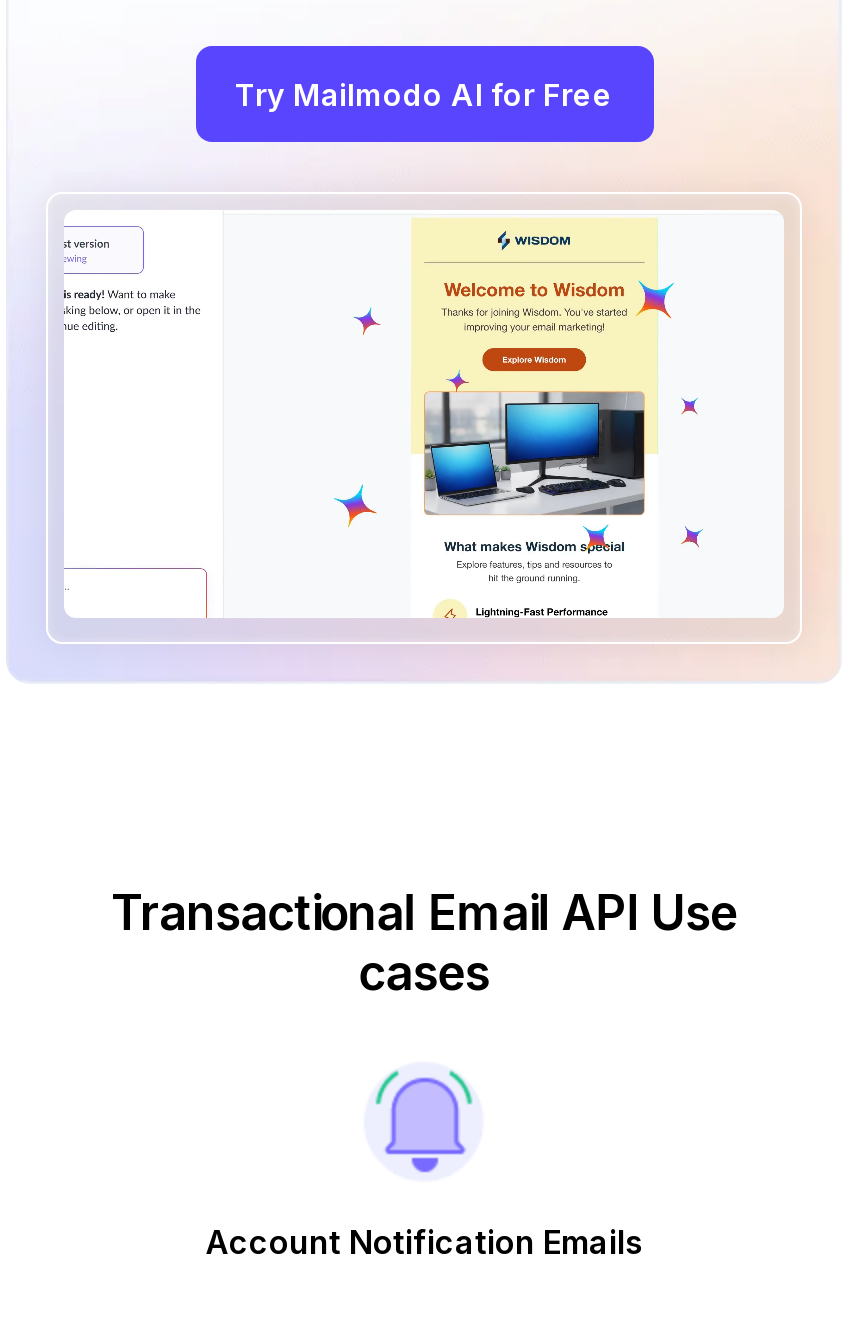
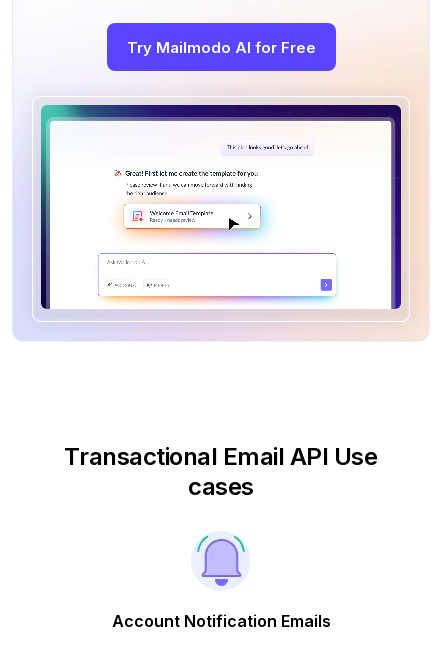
- [image]
+ [image]
